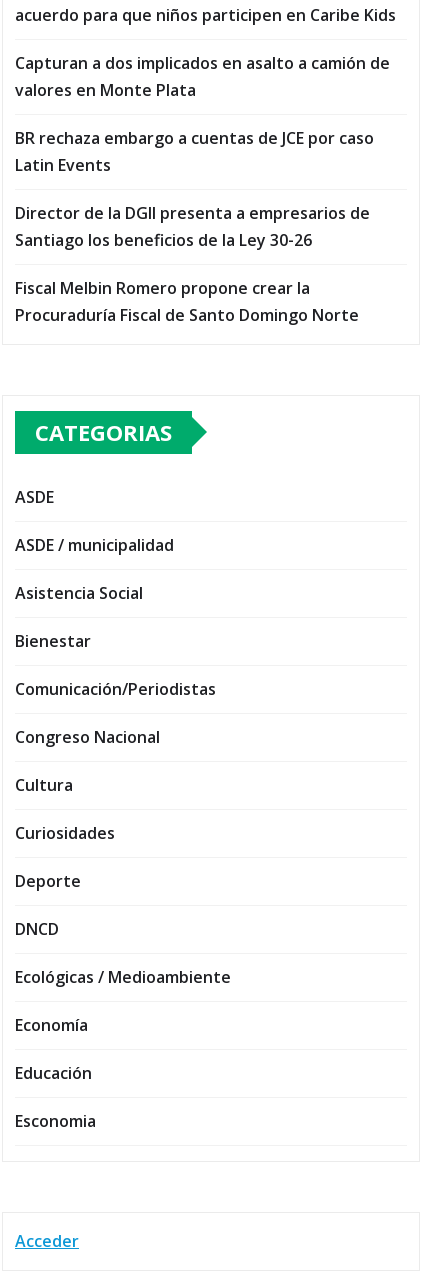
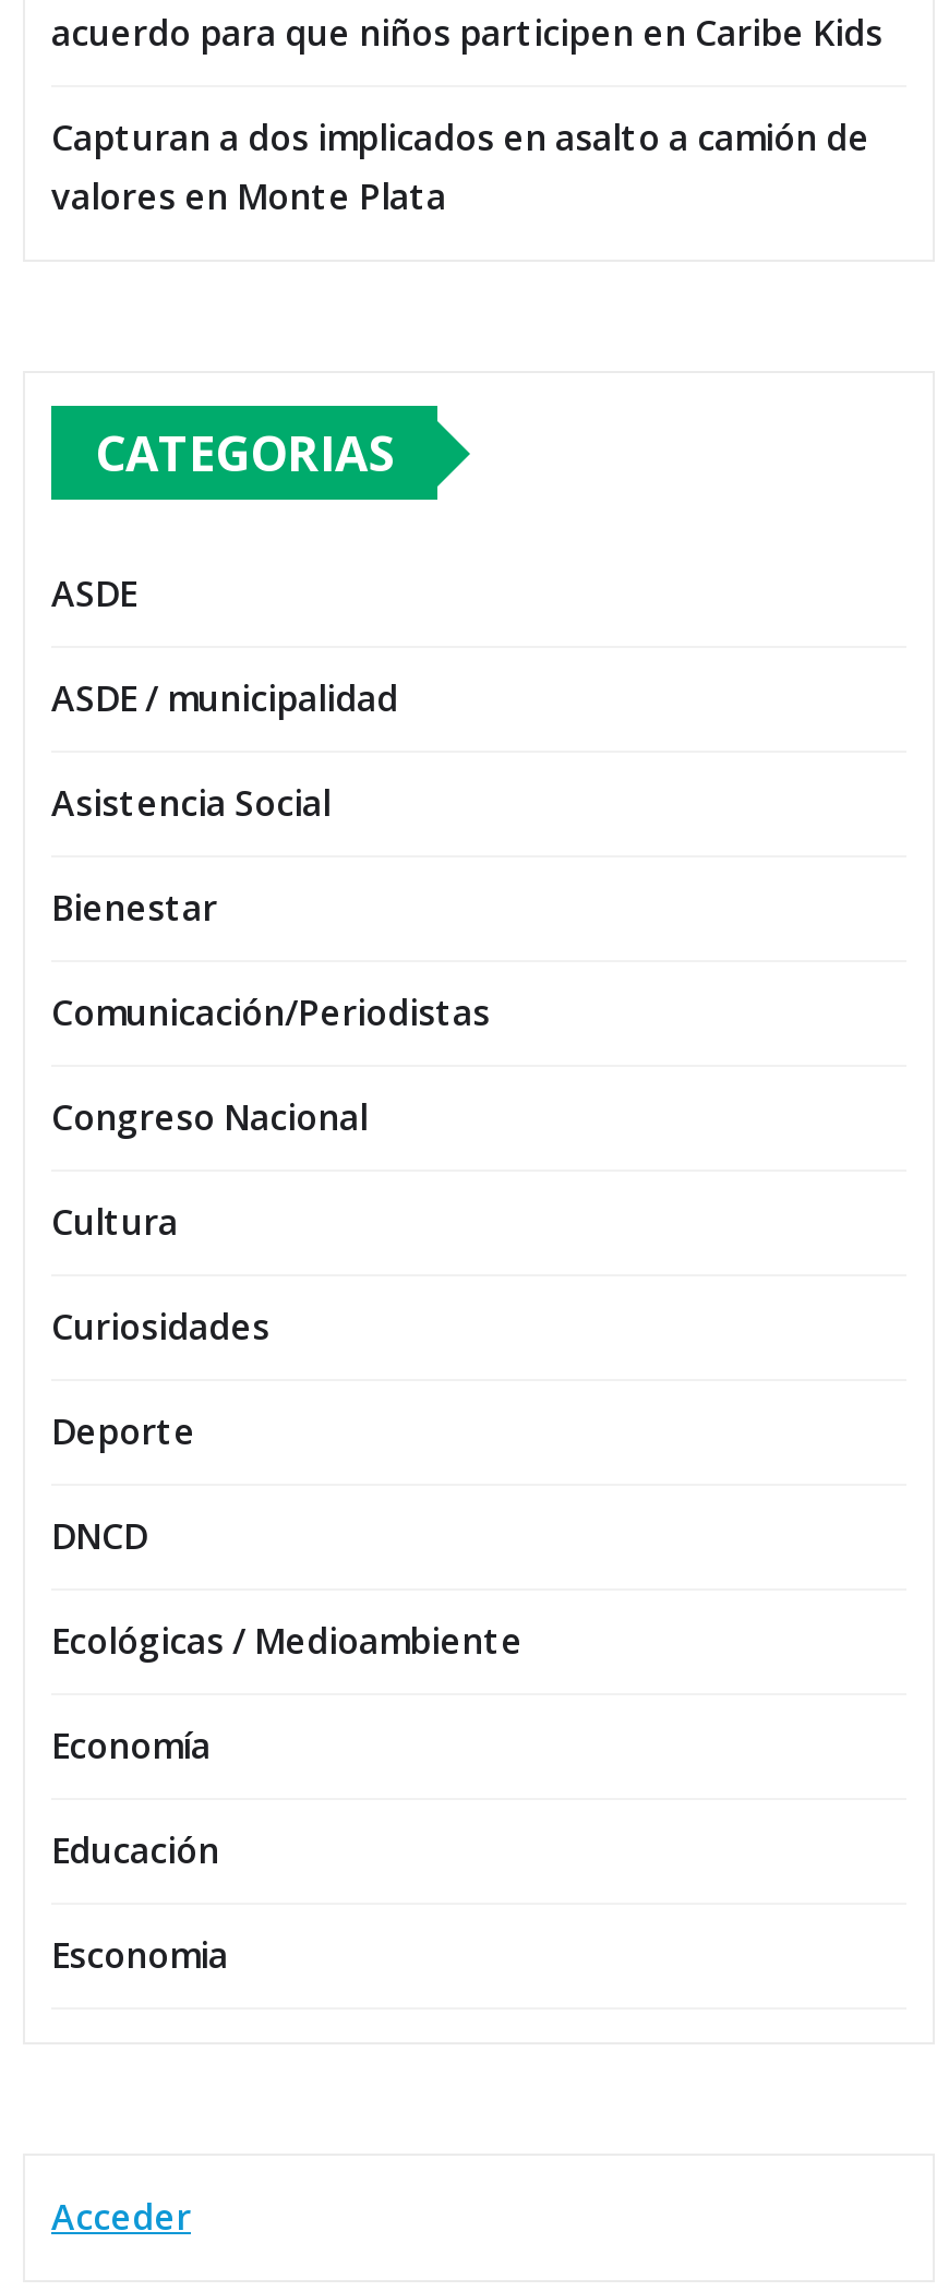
- BR rechaza embargo a cuentas de JCE por caso
- Latin Events
- Director de la DGII presenta a empresarios de
- Santiago los beneficios de la Ley 30-26
- Fiscal Melbin Romero propone crear la
- Procuraduría Fiscal de Santo Domingo Norte
